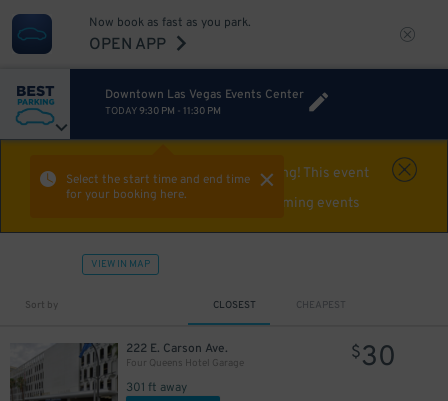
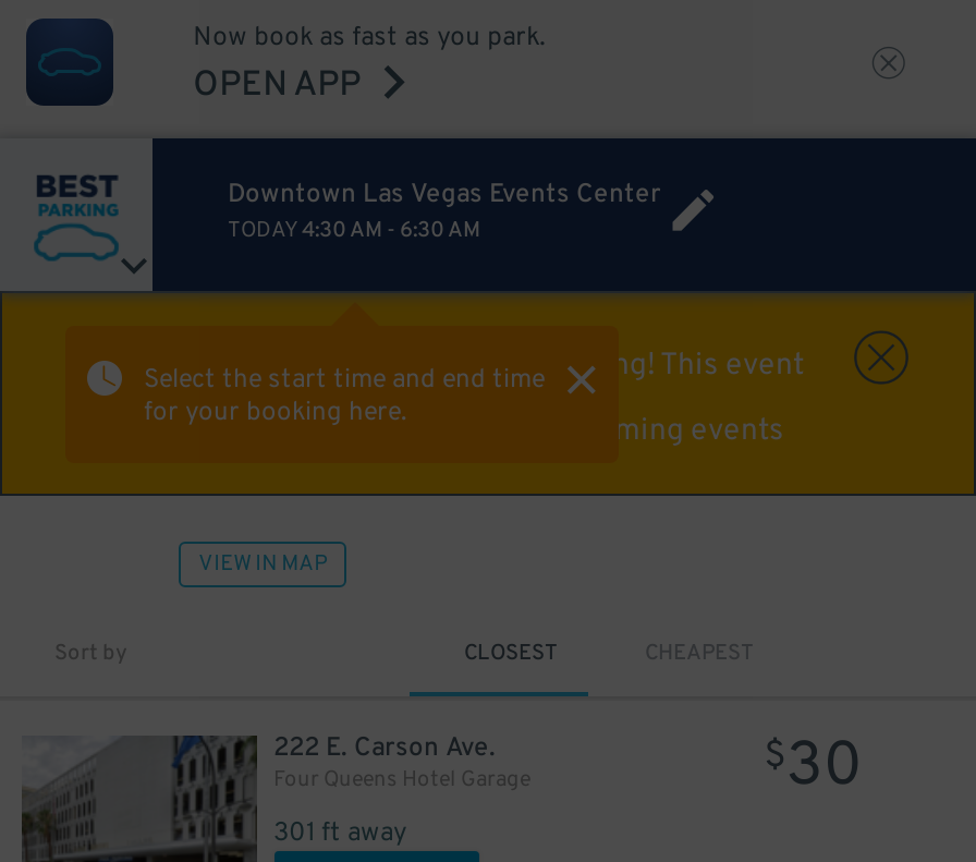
- TODAY9:30 PM - 11:30 PM
+ TODAY4:30 AM - 6:30 AM
